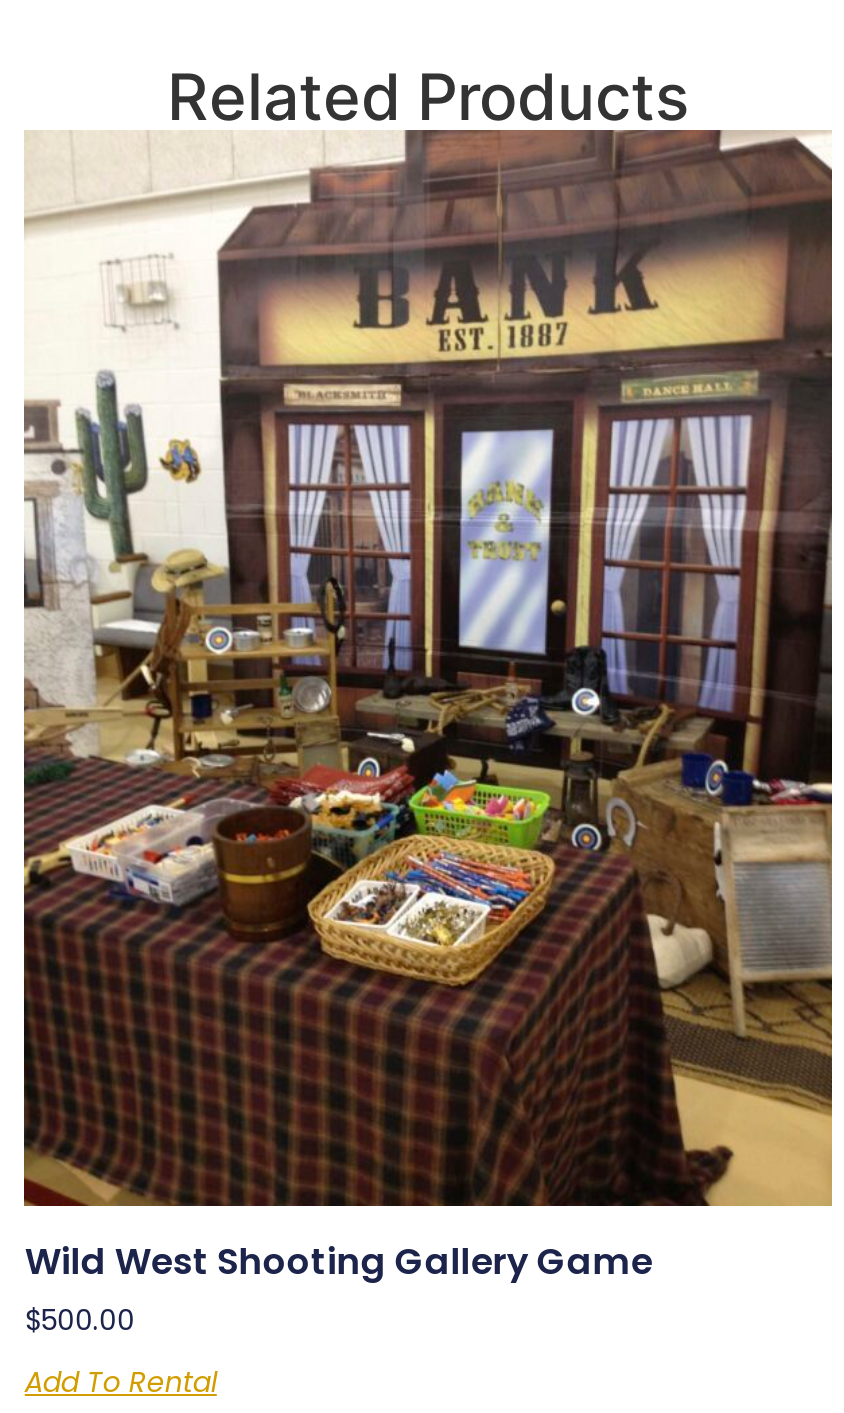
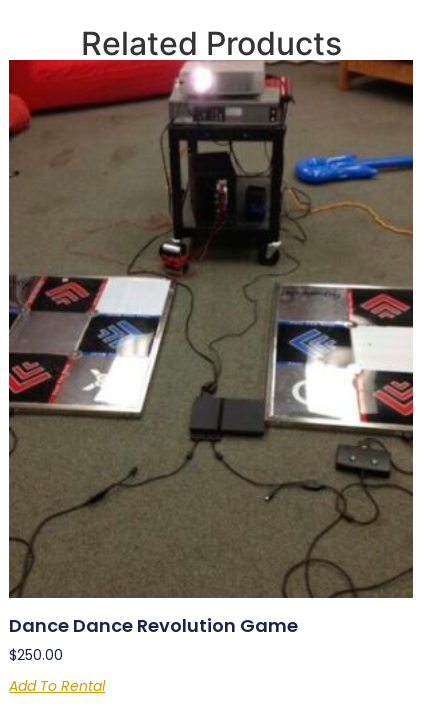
- [image]
- Wild West Shooting Gallery Game
- $500.00
+ [image]
+ Dance Dance Revolution Game
+ $250.00
